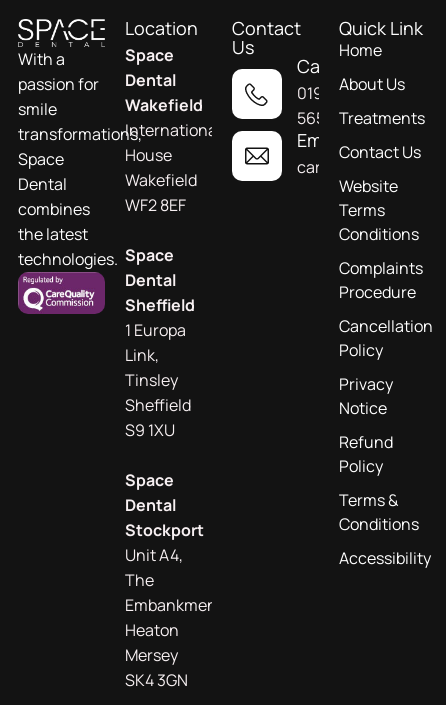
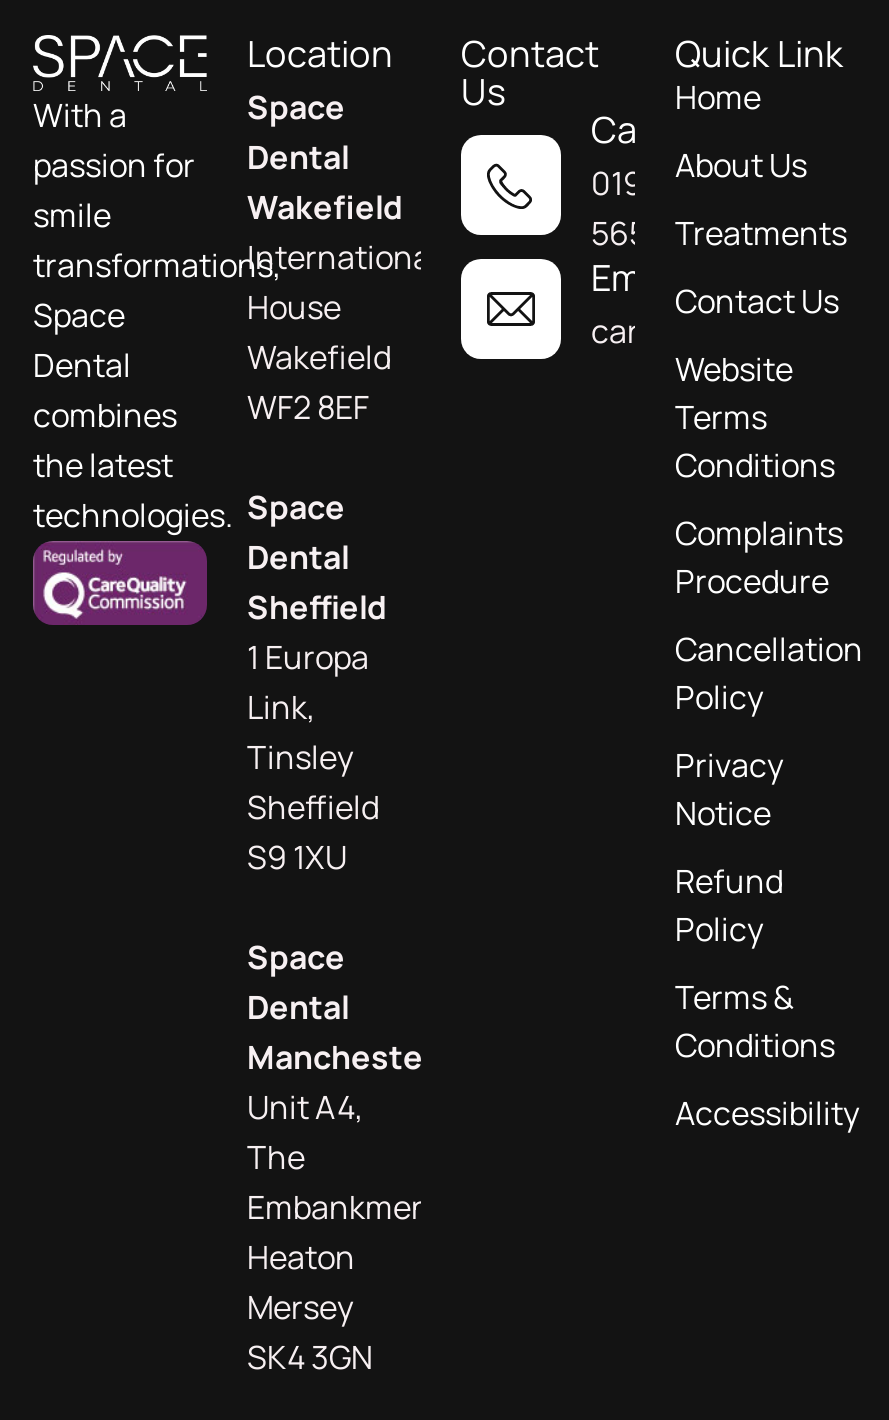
- Stockport
+ Manchester
